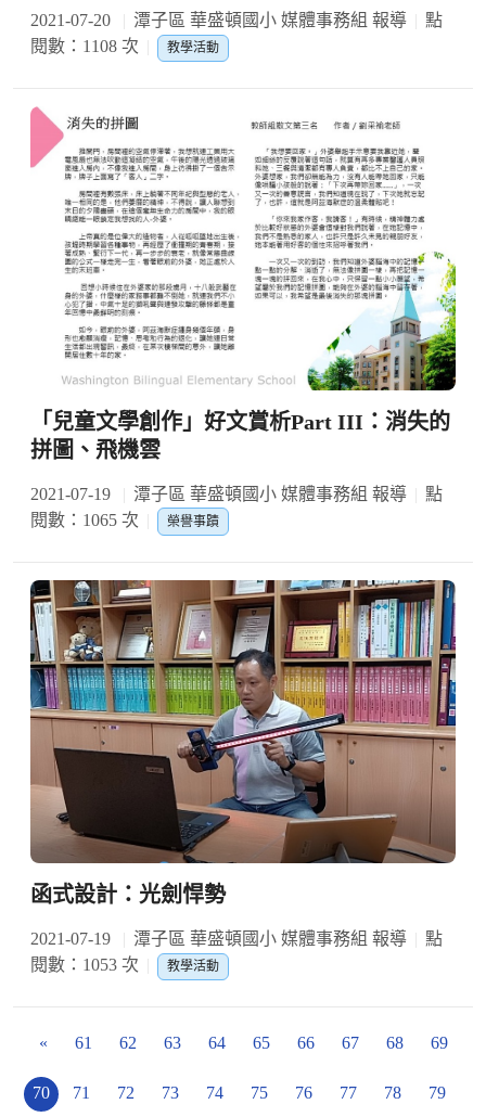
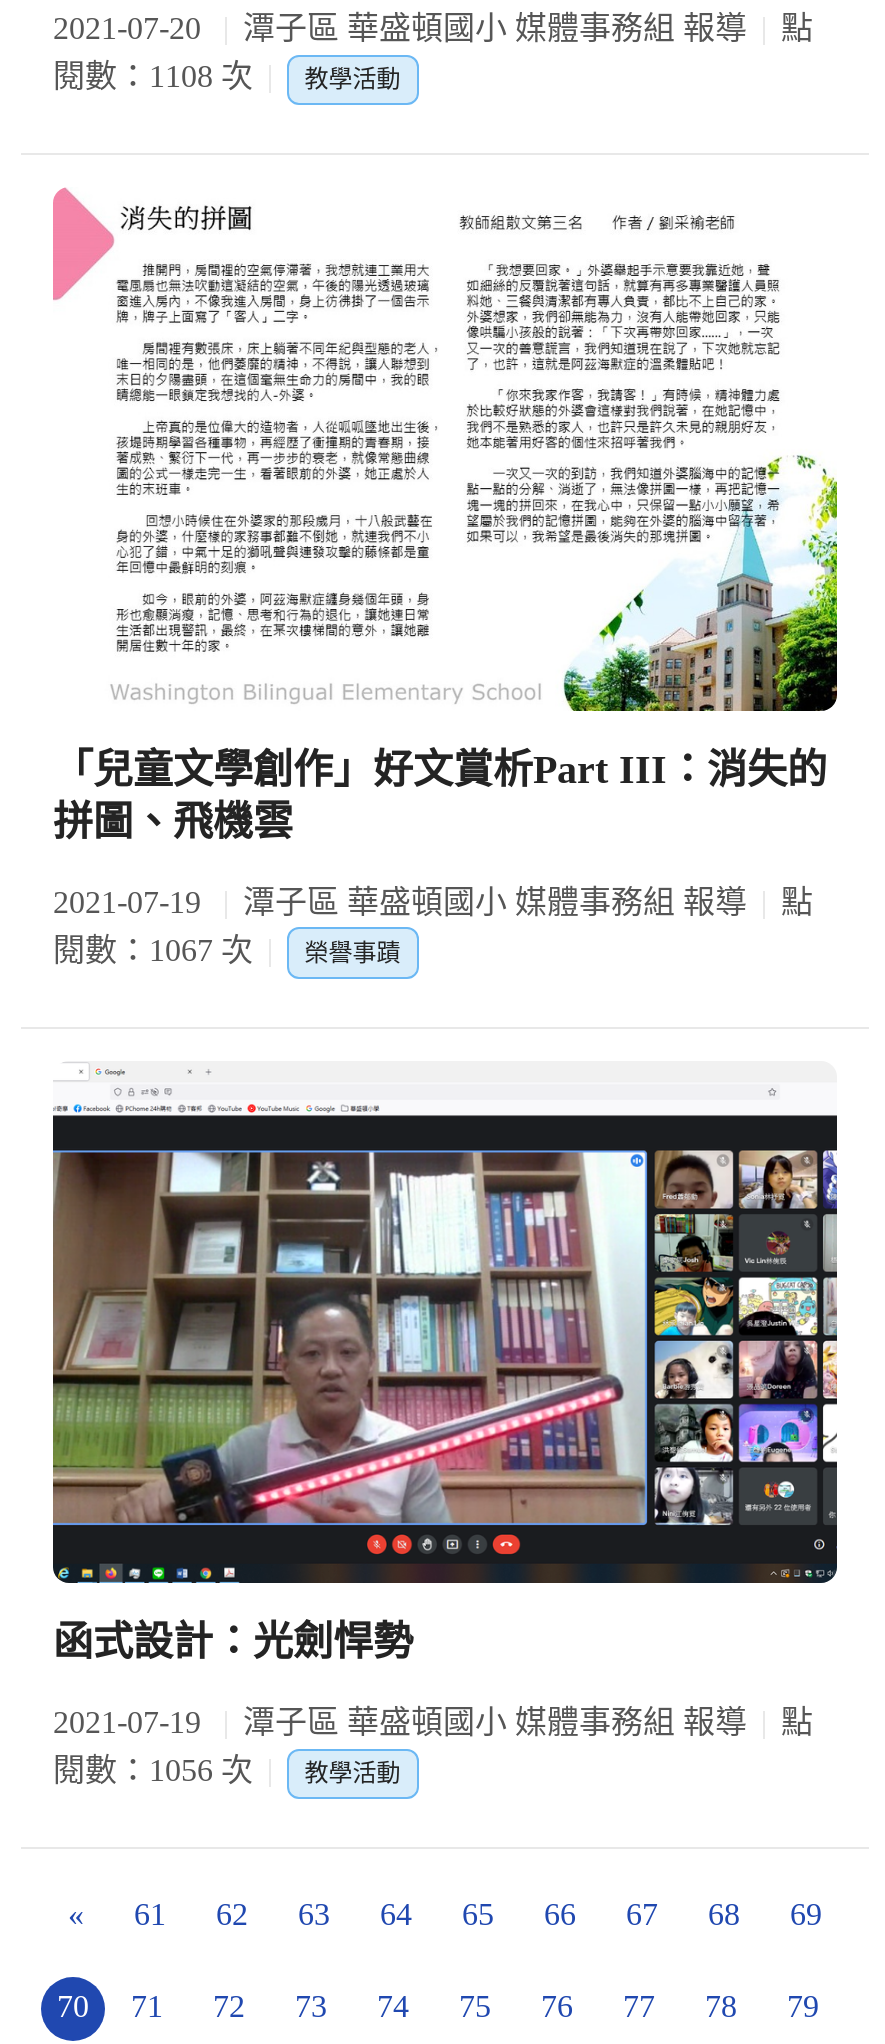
- 閱數：1065 次 榮譽事蹟
+ 閱數：1067 次 榮譽事蹟

- [image]
+ [image]

- 閱數：1053 次 教學活動
+ 閱數：1056 次 教學活動
